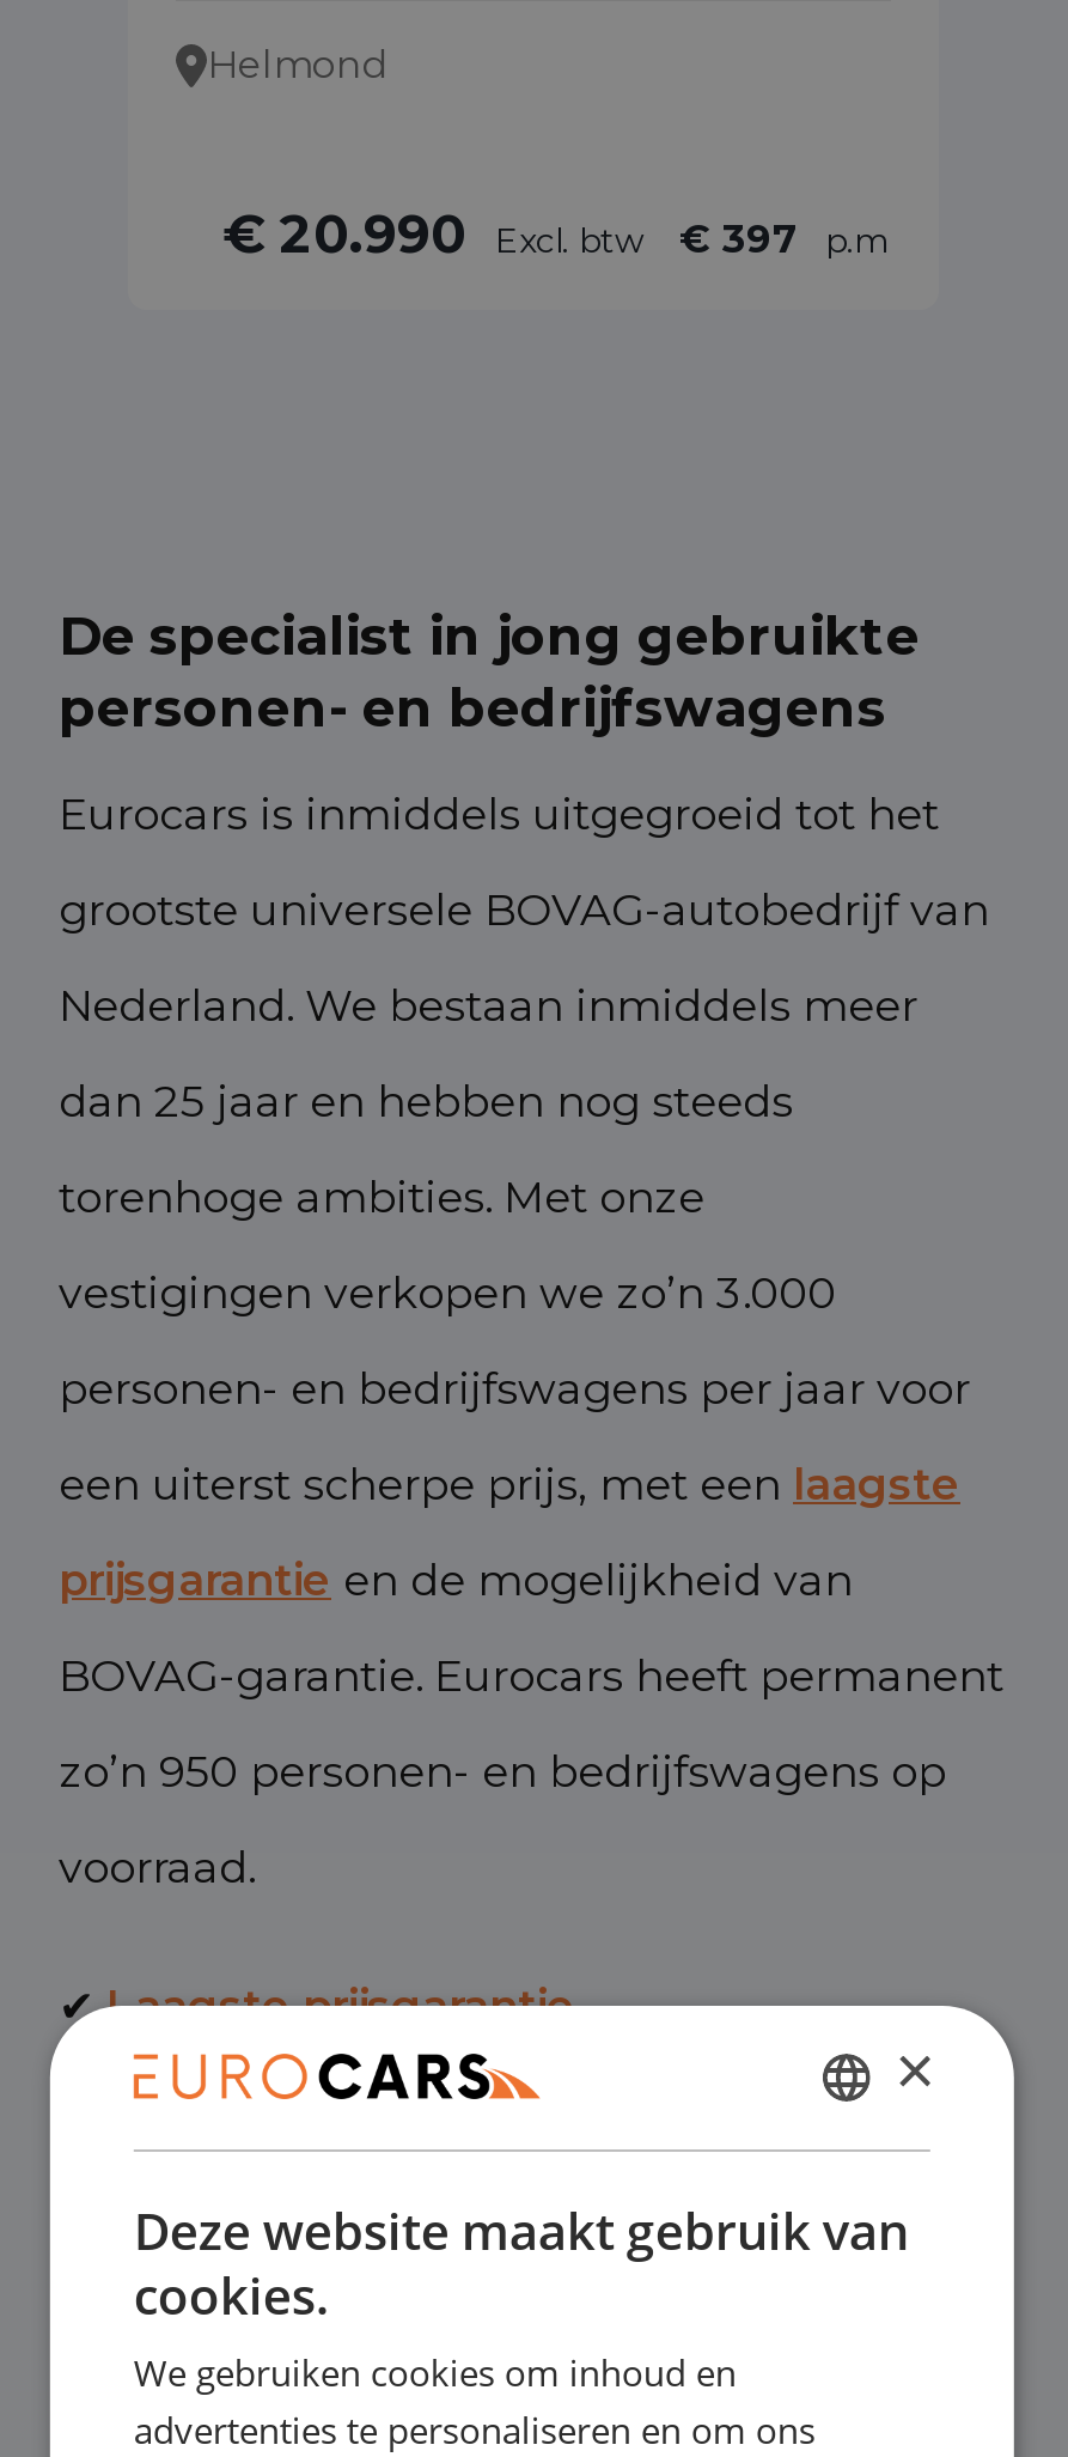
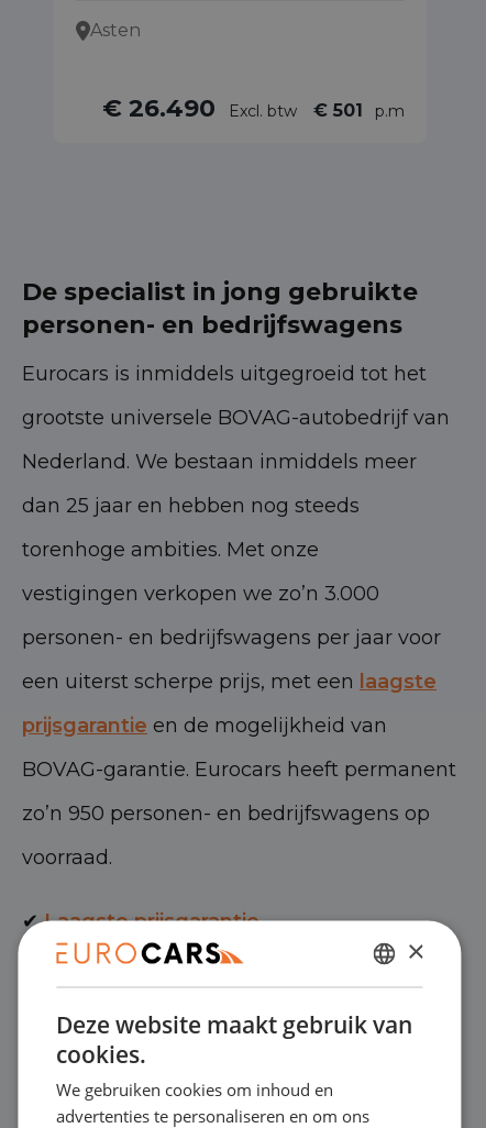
- Helmond
+ Asten

- € 20.990 Excl. btw
- € 397 p.m
+ € 26.490 Excl. btw
+ € 501 p.m
